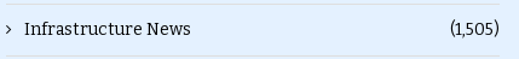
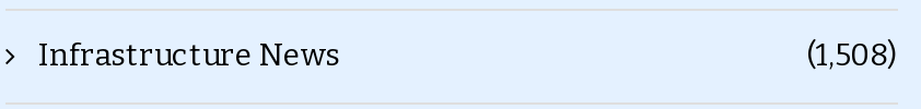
- (1,505)
+ (1,508)
